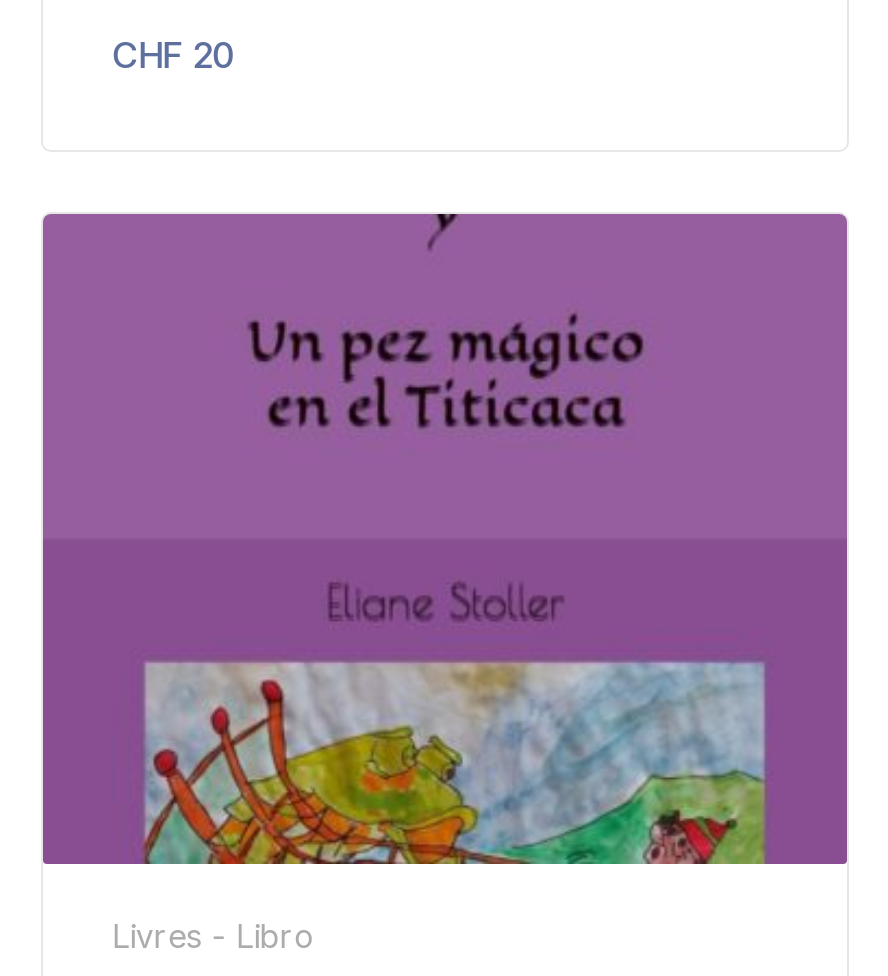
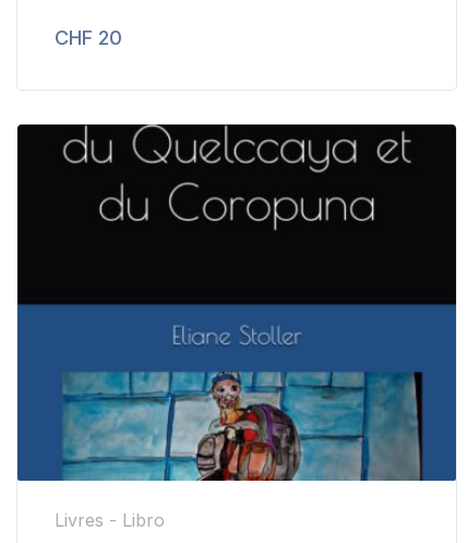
- [image]
+ [image]
